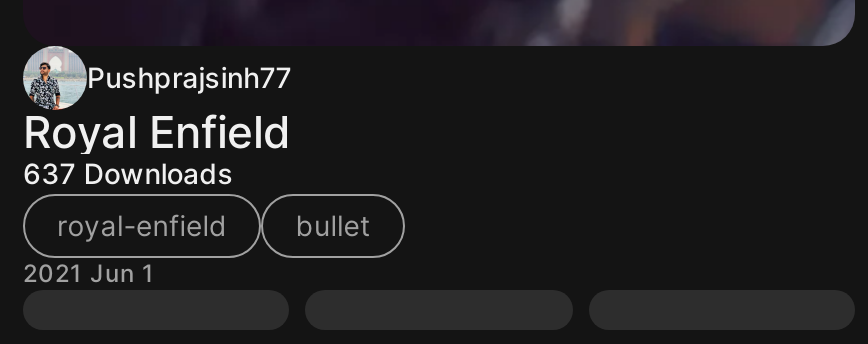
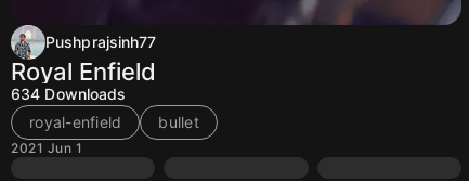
- 637 Downloads
+ 634 Downloads
